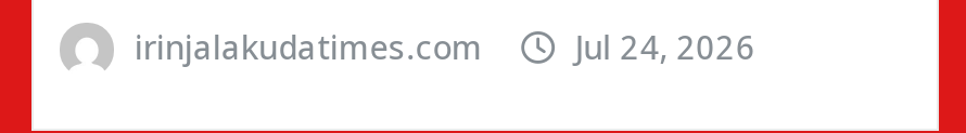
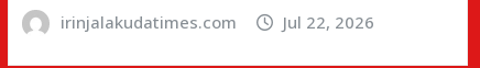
- Jul 24, 2026
+ Jul 22, 2026
